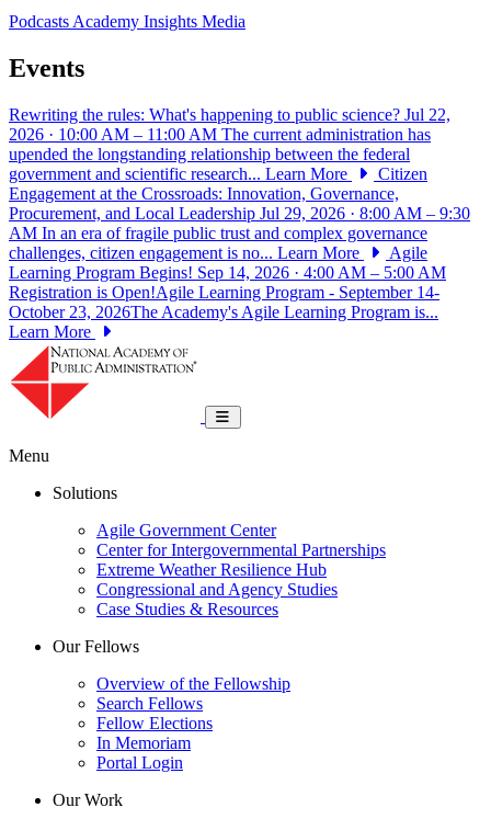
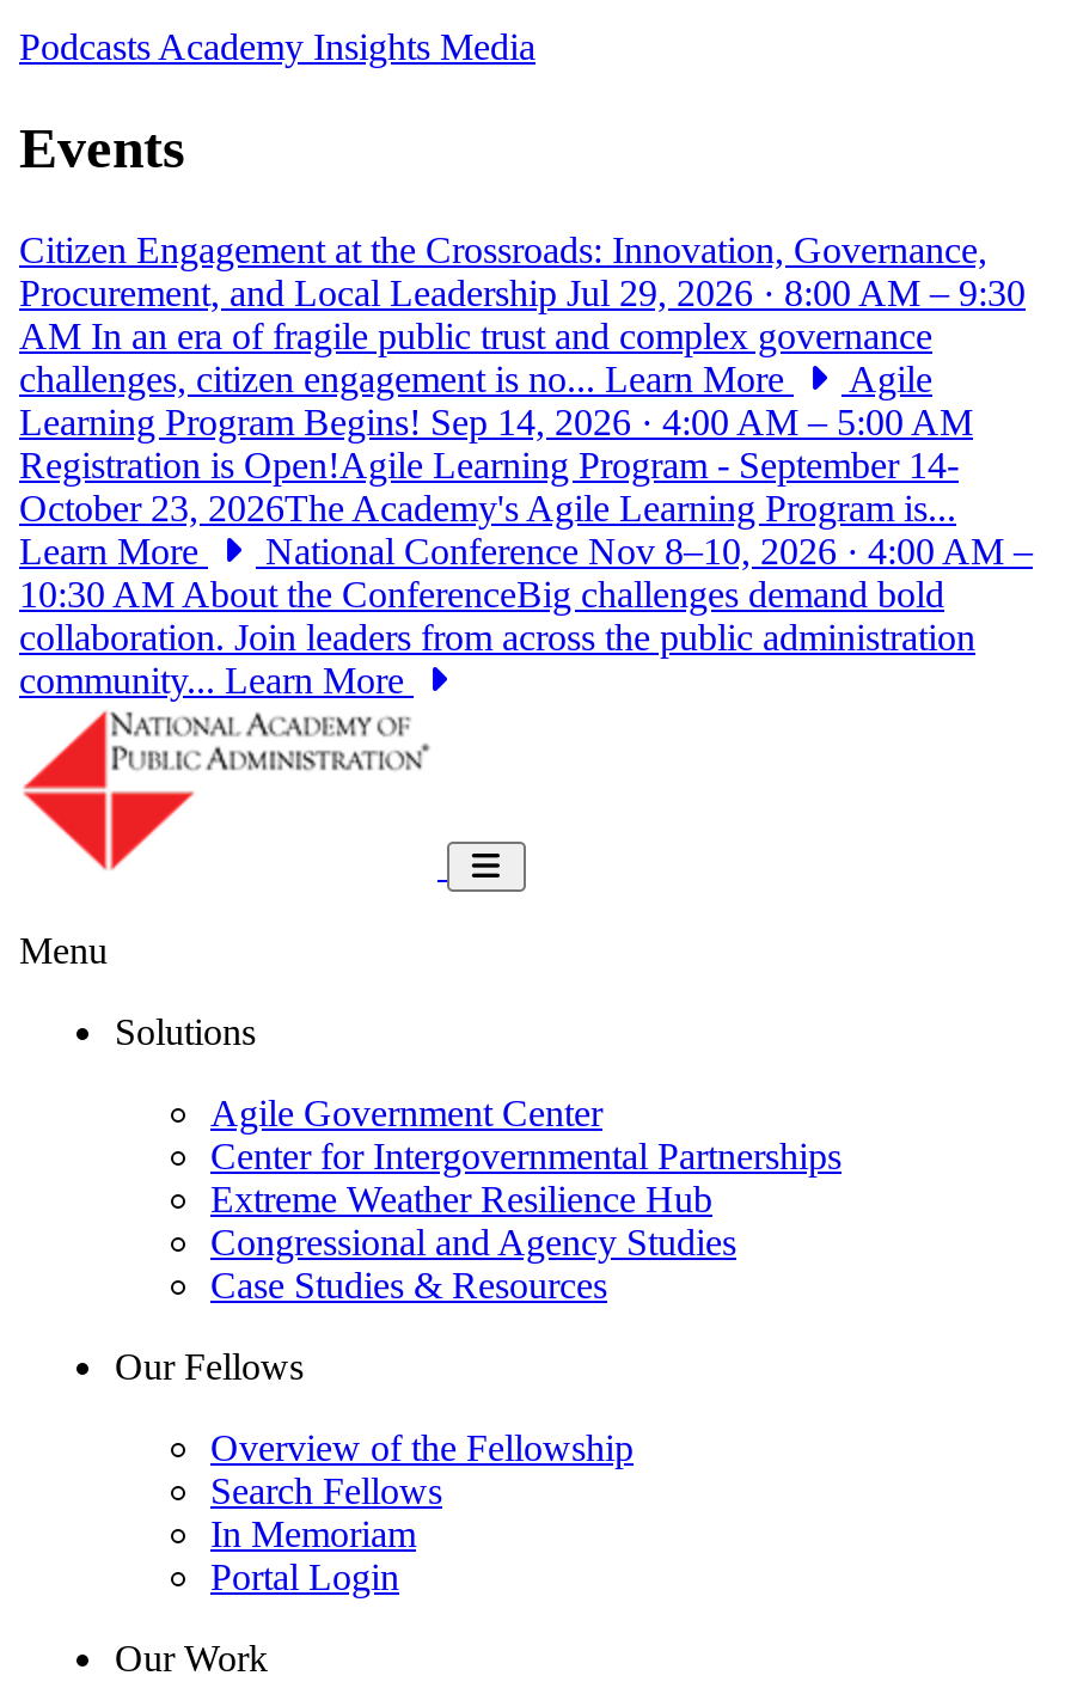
- Rewriting the rules: What's happening to public science? Jul 22,
- 2026 · 10:00 AM – 11:00 AM The current administration has
- upended the longstanding relationship between the federal
- government and scientific research... Learn More
- Citizen
- Engagement at the Crossroads: Innovation, Governance,
+ Citizen Engagement at the Crossroads: Innovation, Governance,

moved up: Procurement, and Local Leadership Jul 29, 2026 · 8:00 AM – 9:30 | AM In an era of fragile public trust and complex governance | challenges, citizen engagement is no... Learn More | Agile | Learning Program Begins! Sep 14, 2026 · 4:00 AM – 5:00 AM | Registration is Open!Agile Learning Program - September 14- | October 23, 2026The Academy's Agile Learning Program is... | Learn More

+ National Conference Nov 8–10, 2026 · 4:00 AM –
+ 10:30 AM About the ConferenceBig challenges demand bold
+ collaboration. Join leaders from across the public administration
+ community... Learn More

- Fellow Elections
